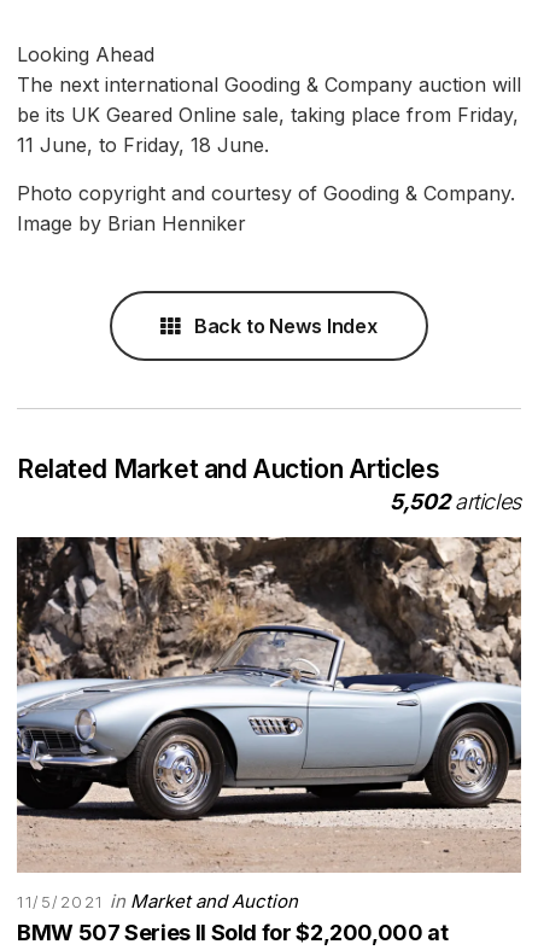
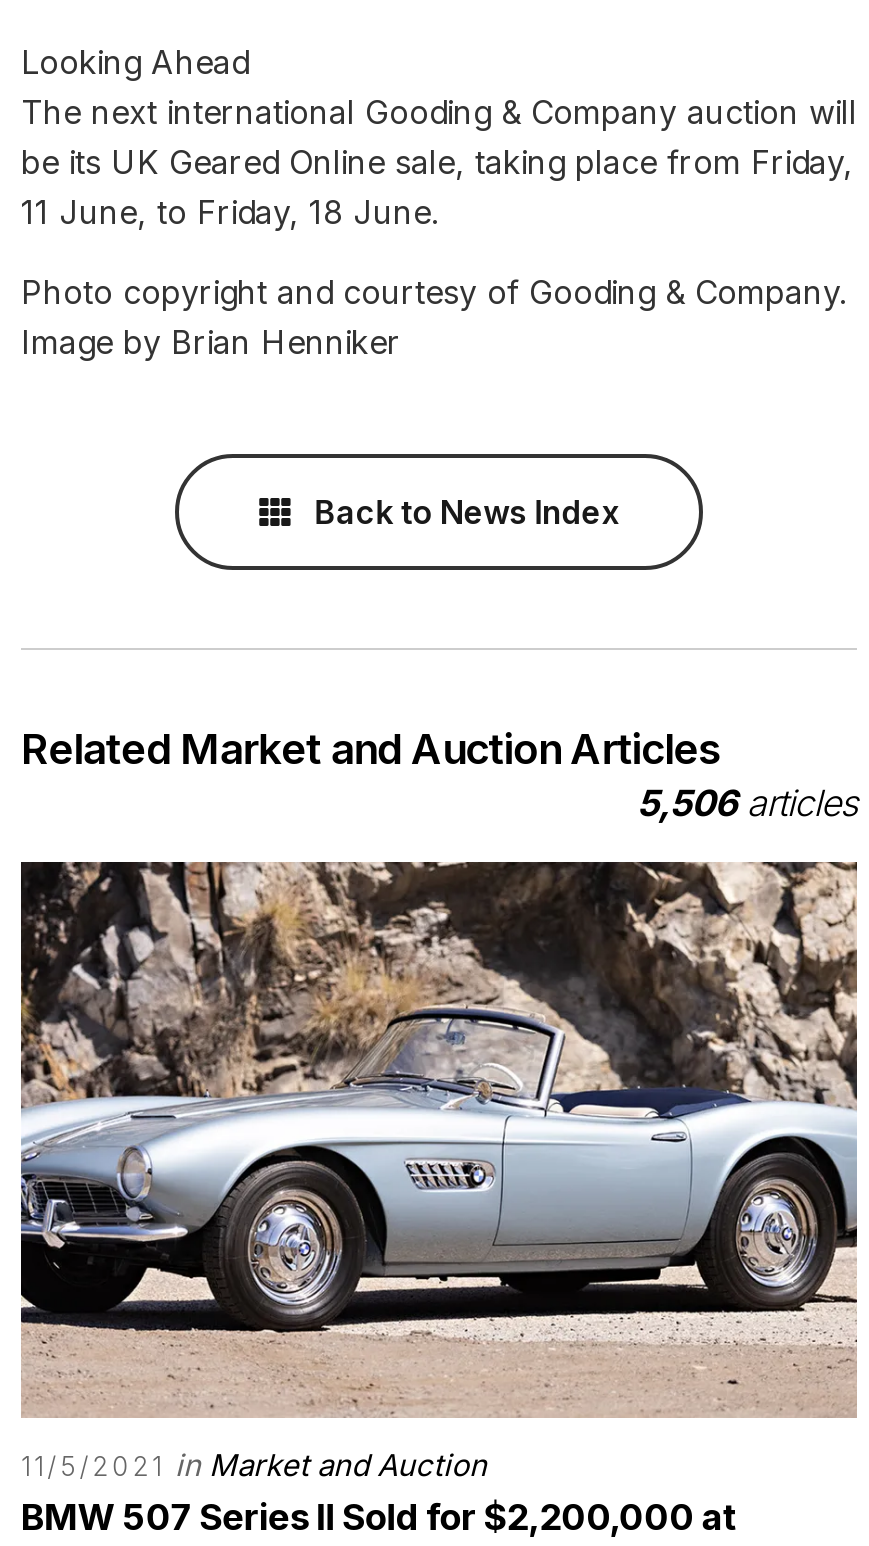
- 5,502 articles
+ 5,506 articles
